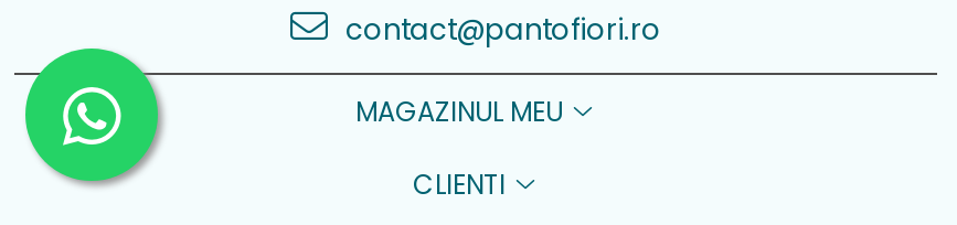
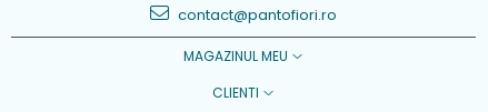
- [image]
